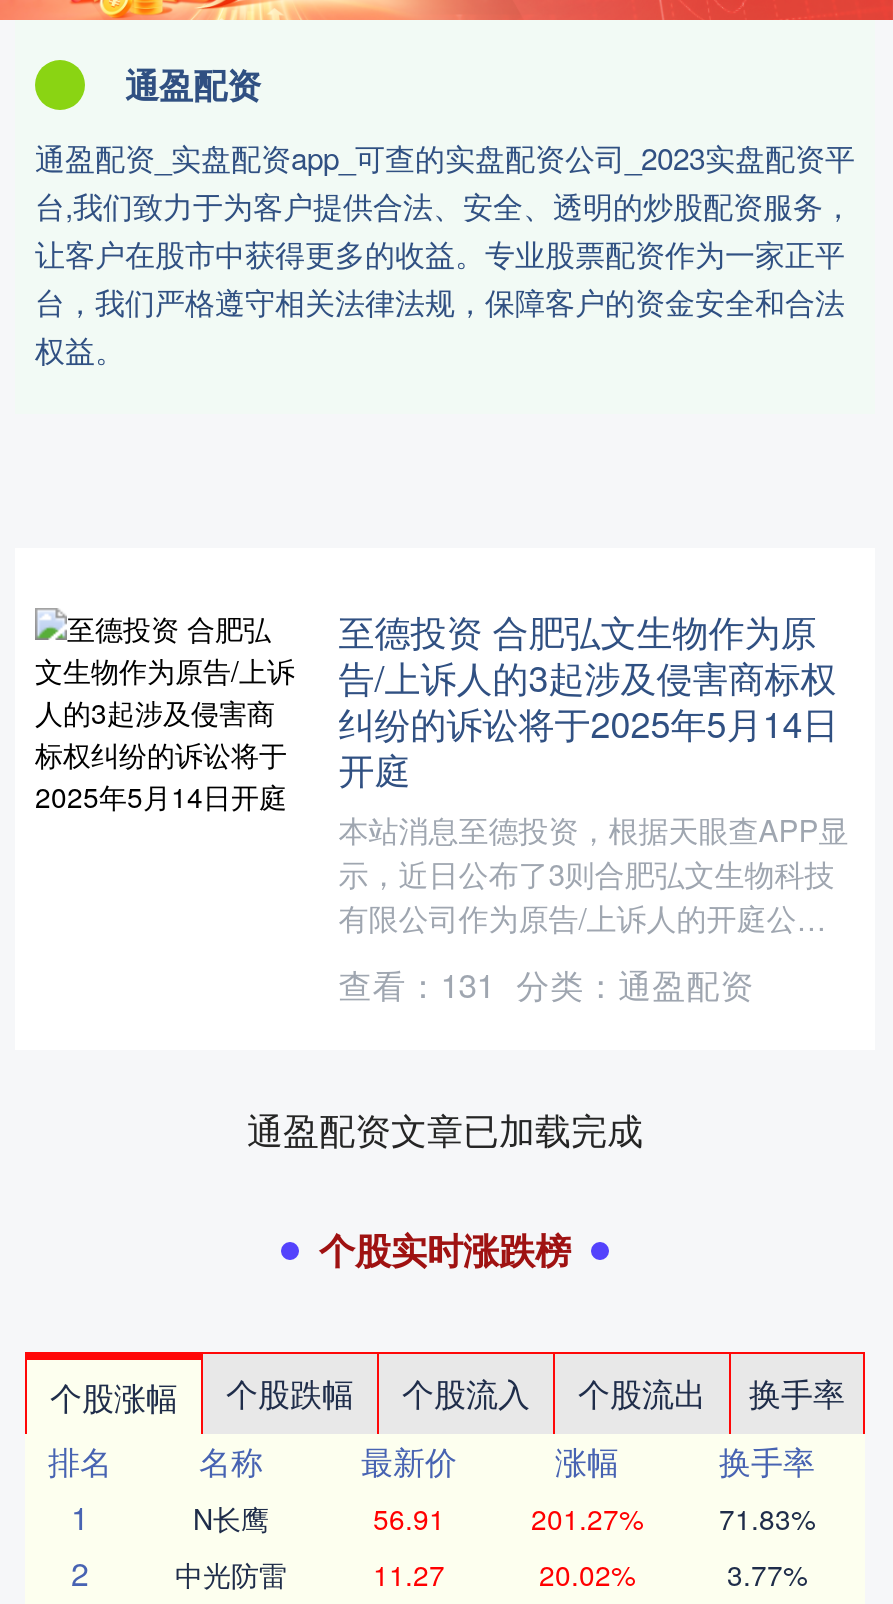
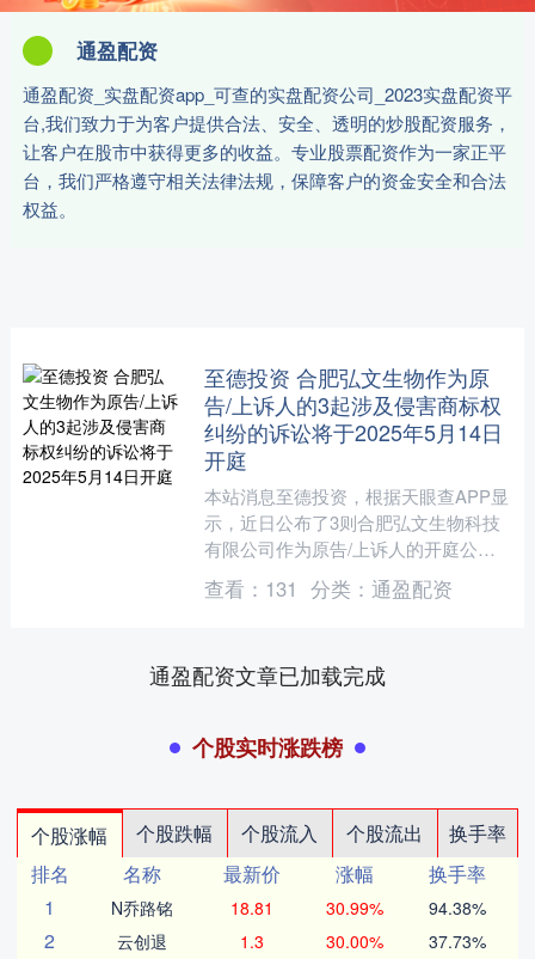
- N长鹰
- 56.91
- 201.27%
- 71.83%
+ N乔路铭
+ 18.81
+ 30.99%
+ 94.38%

- 中光防雷
- 11.27
- 20.02%
- 3.77%
+ 云创退
+ 1.3
+ 30.00%
+ 37.73%
